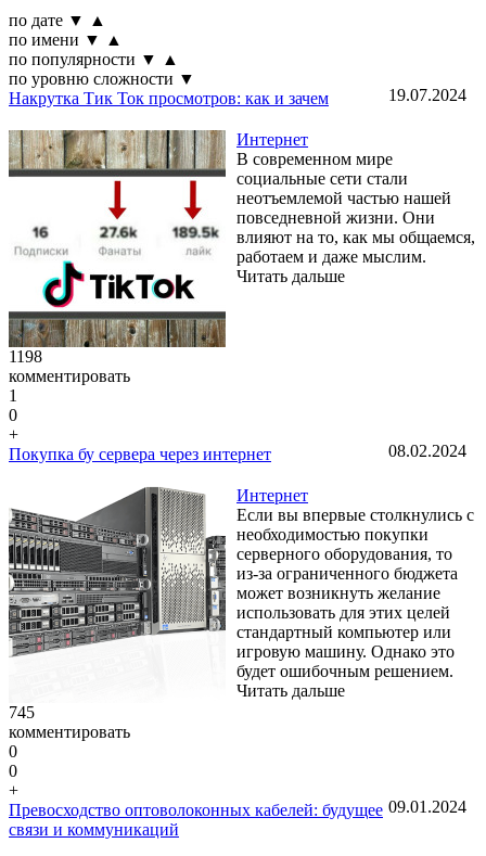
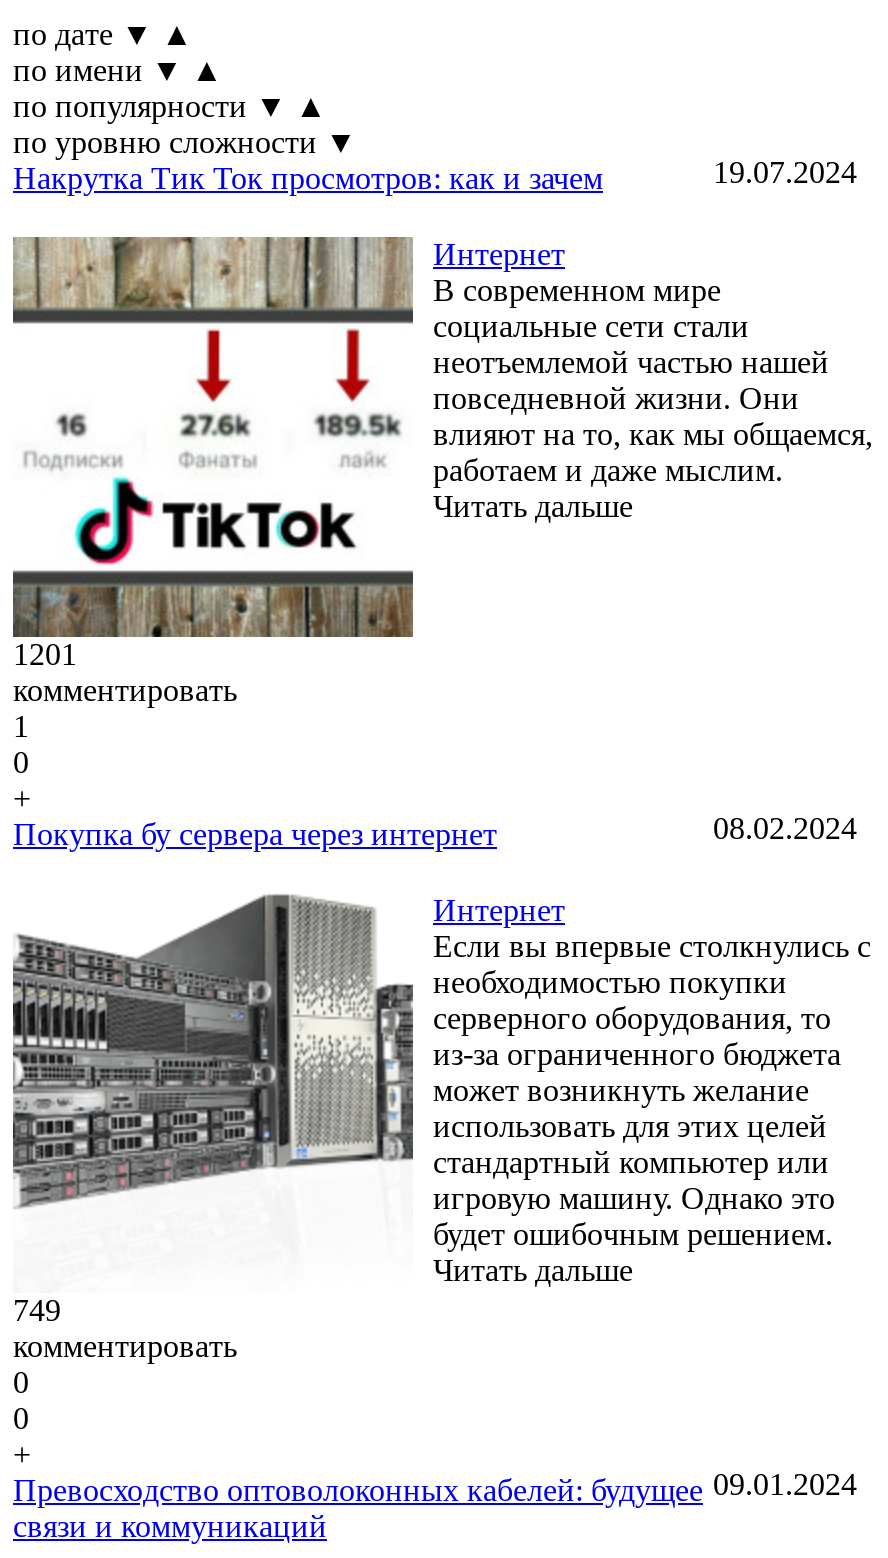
- 1198
+ 1201

- 745
+ 749
